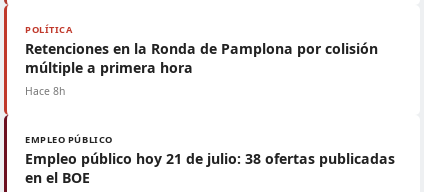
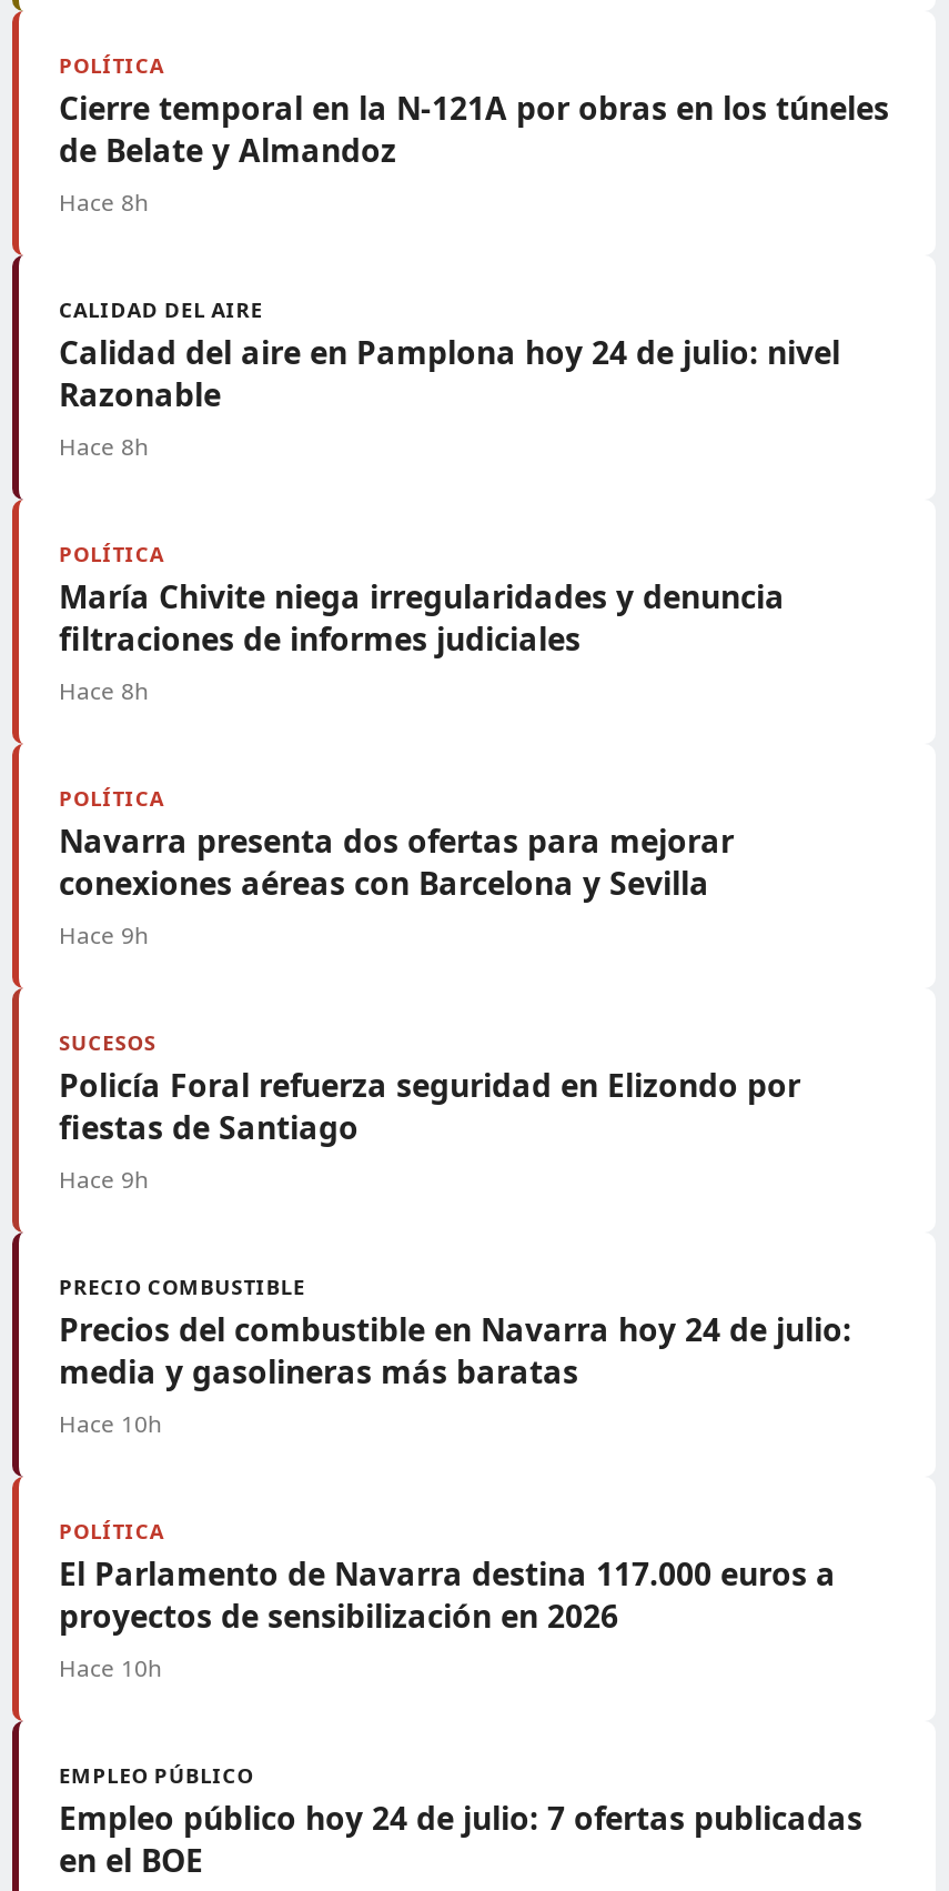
- Retenciones en la Ronda de Pamplona por colisión
- múltiple a primera hora
+ Cierre temporal en la N-121A por obras en los túneles
+ de Belate y Almandoz

+ CALIDAD DEL AIRE
+ Calidad del aire en Pamplona hoy 24 de julio: nivel
+ Razonable
+ Hace 8h
+ POLÍTICA
+ María Chivite niega irregularidades y denuncia
+ filtraciones de informes judiciales
+ Hace 8h
+ POLÍTICA
+ Navarra presenta dos ofertas para mejorar
+ conexiones aéreas con Barcelona y Sevilla
+ Hace 9h
+ SUCESOS
+ Policía Foral refuerza seguridad en Elizondo por
+ fiestas de Santiago
+ Hace 9h
+ PRECIO COMBUSTIBLE
+ Precios del combustible en Navarra hoy 24 de julio:
+ media y gasolineras más baratas
+ Hace 10h
+ POLÍTICA
+ El Parlamento de Navarra destina 117.000 euros a
+ proyectos de sensibilización en 2026
+ Hace 10h

- Empleo público hoy 21 de julio: 38 ofertas publicadas
+ Empleo público hoy 24 de julio: 7 ofertas publicadas
